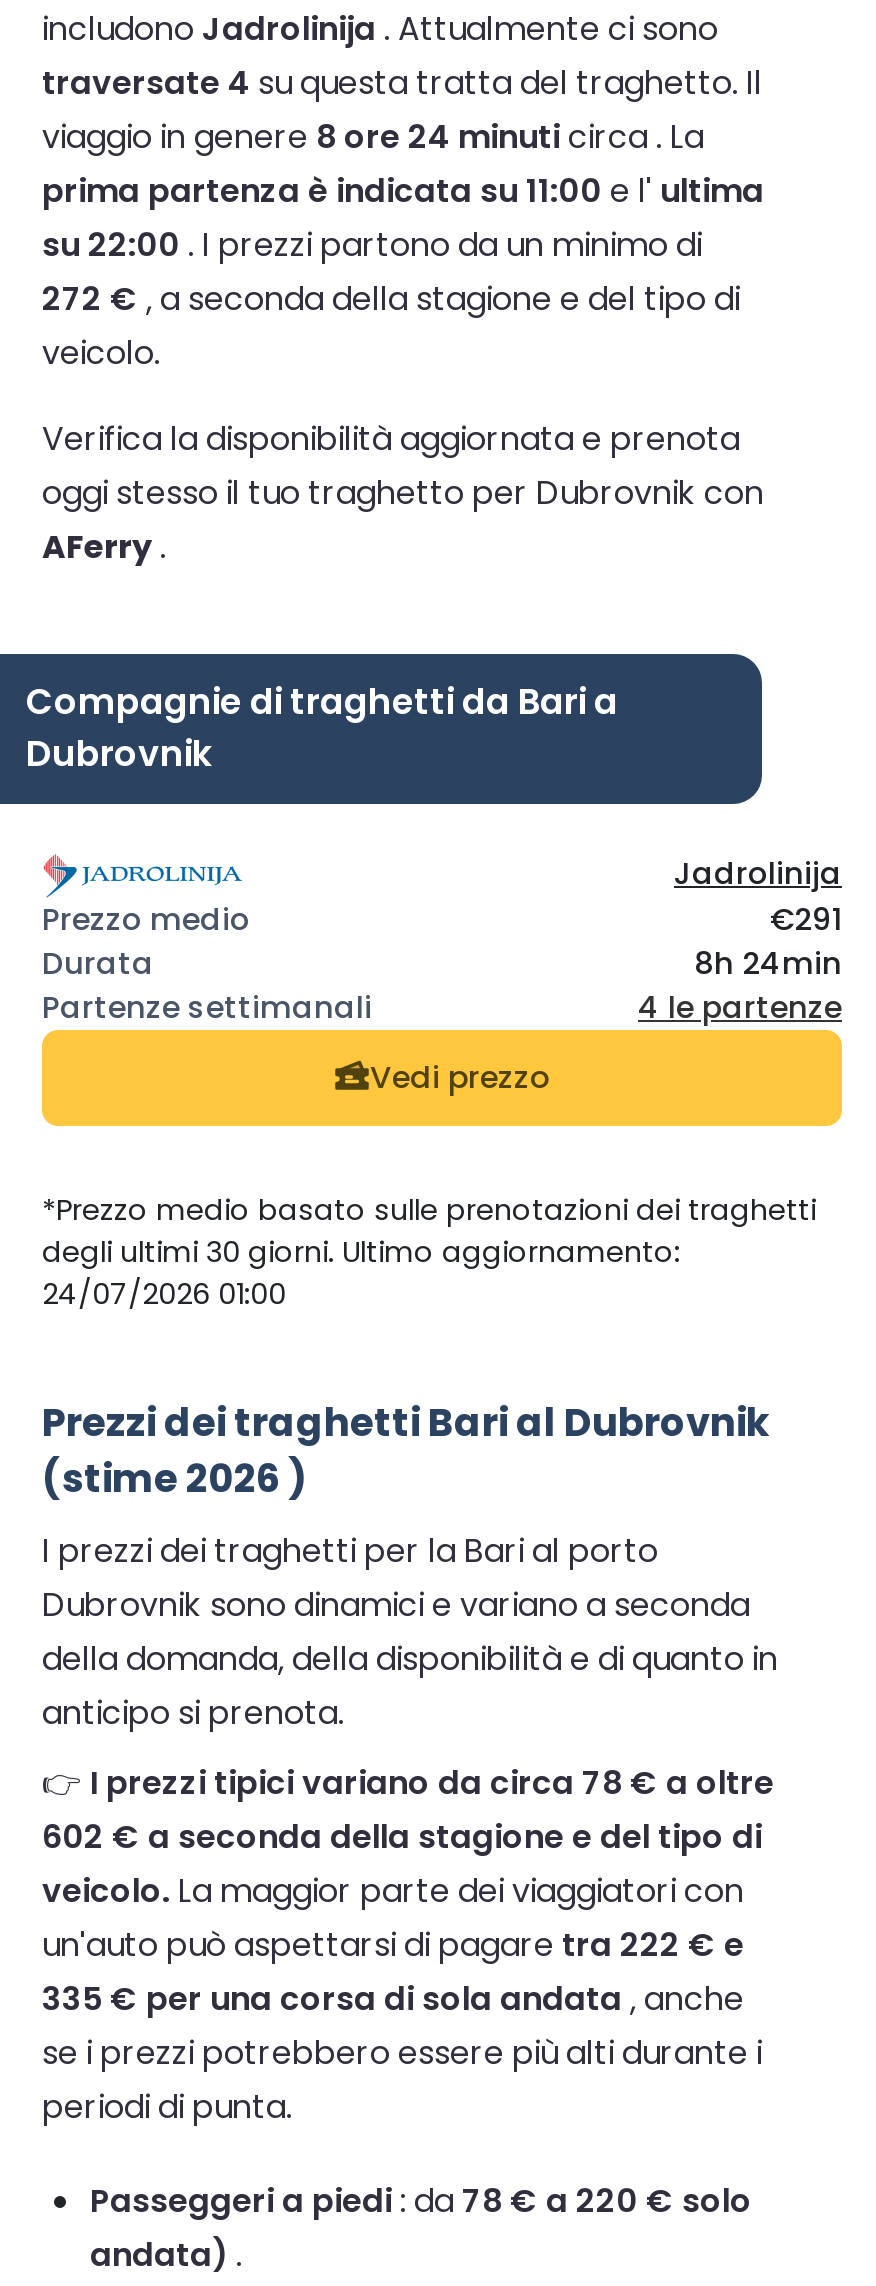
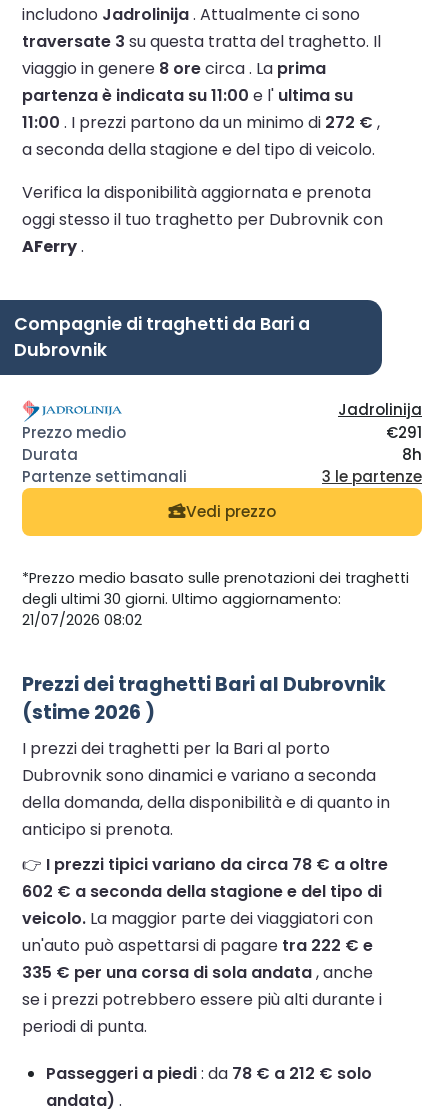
- traversate 4 su questa tratta del traghetto. Il
- viaggio in genere 8 ore 24 minuti circa . La
- prima partenza è indicata su 11:00 e l' ultima
- su 22:00. I prezzi partono da un minimo di
- 272 €, a seconda della stagione e del tipo di
- veicolo.
+ traversate 3 su questa tratta del traghetto. Il
+ viaggio in genere 8 ore circa . La prima
+ partenza è indicata su 11:00 e l' ultima su
+ 11:00. I prezzi partono da un minimo di 272 €,
+ a seconda della stagione e del tipo di veicolo.

- 8h 24min
- 4 le partenze
+ 8h
+ 3 le partenze

- 24/07/2026 01:00
+ 21/07/2026 08:02

- Passeggeri a piedi: da 78 € a 220 € solo
+ Passeggeri a piedi: da 78 € a 212 € solo
